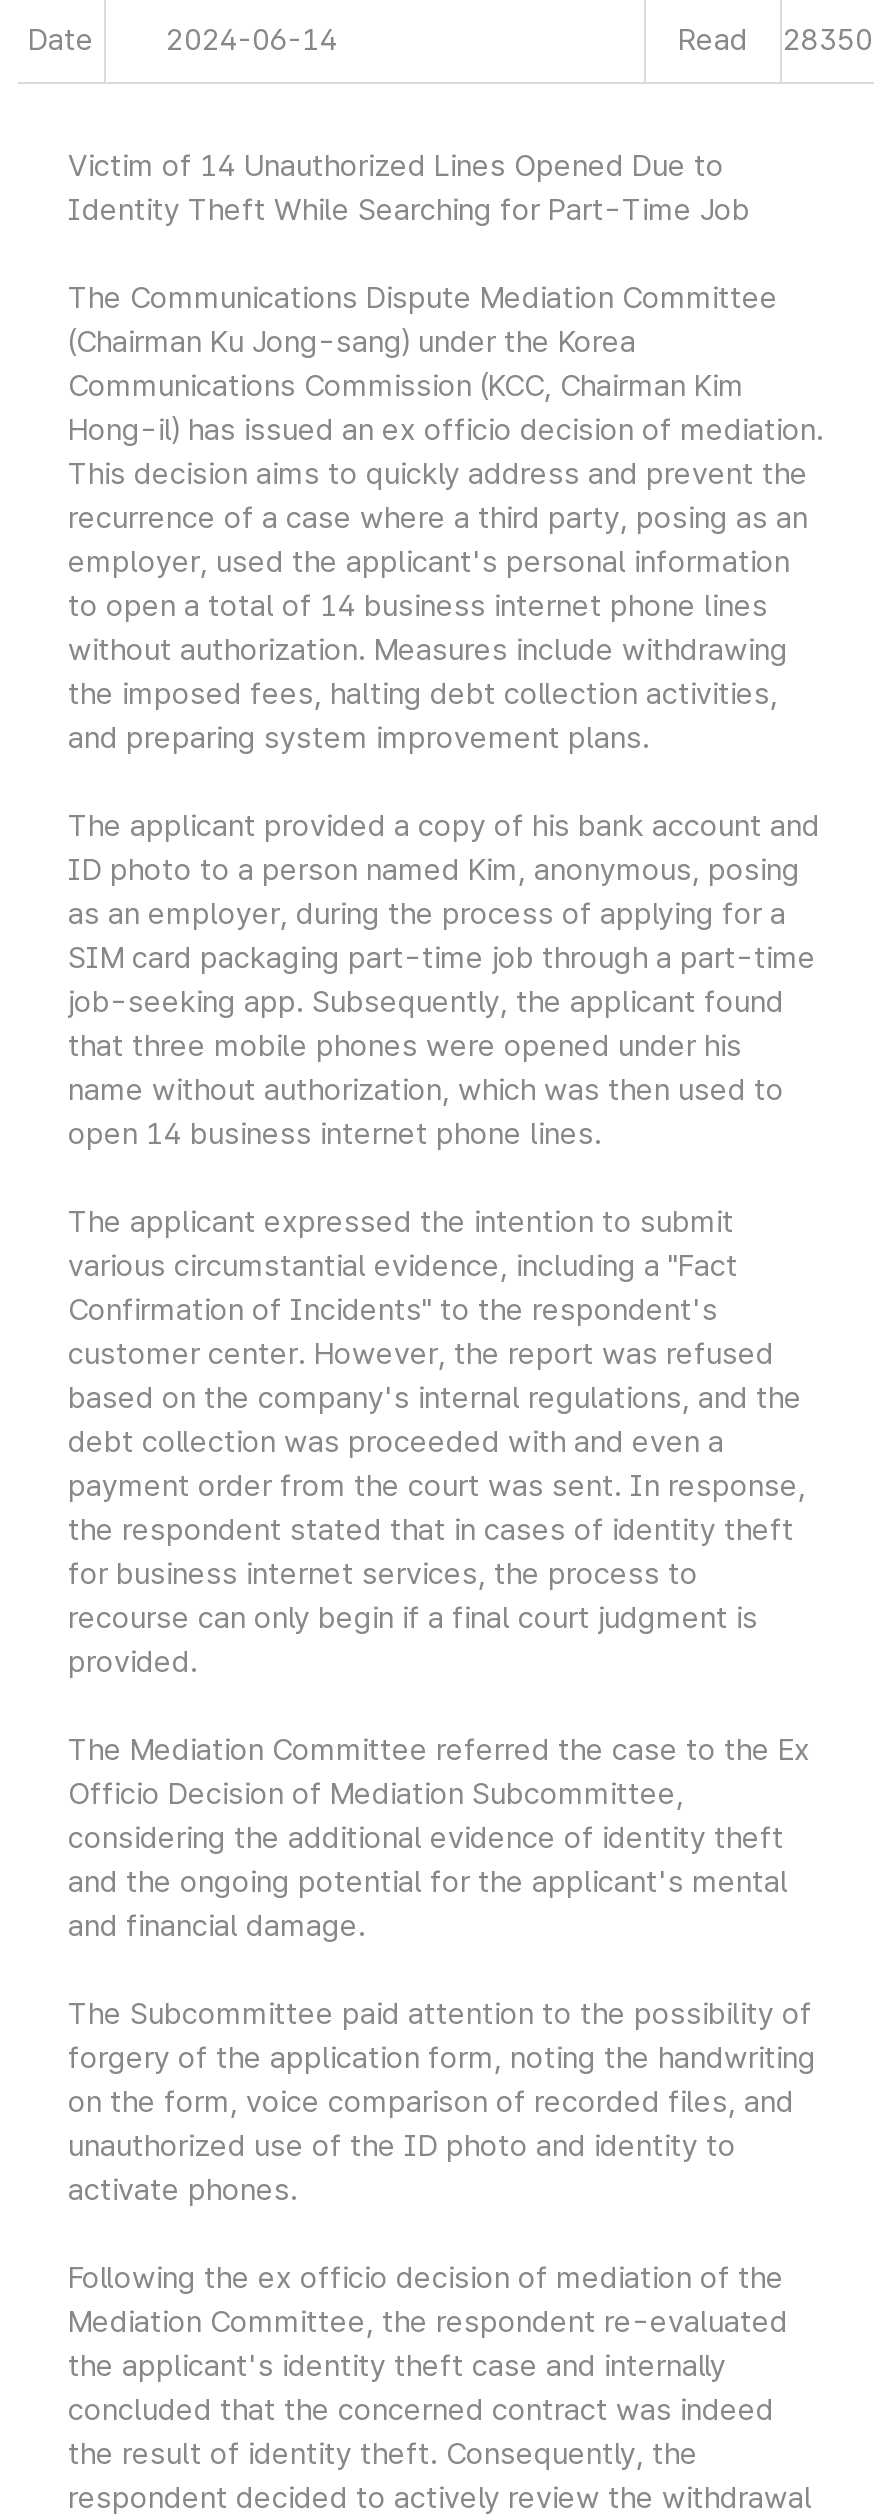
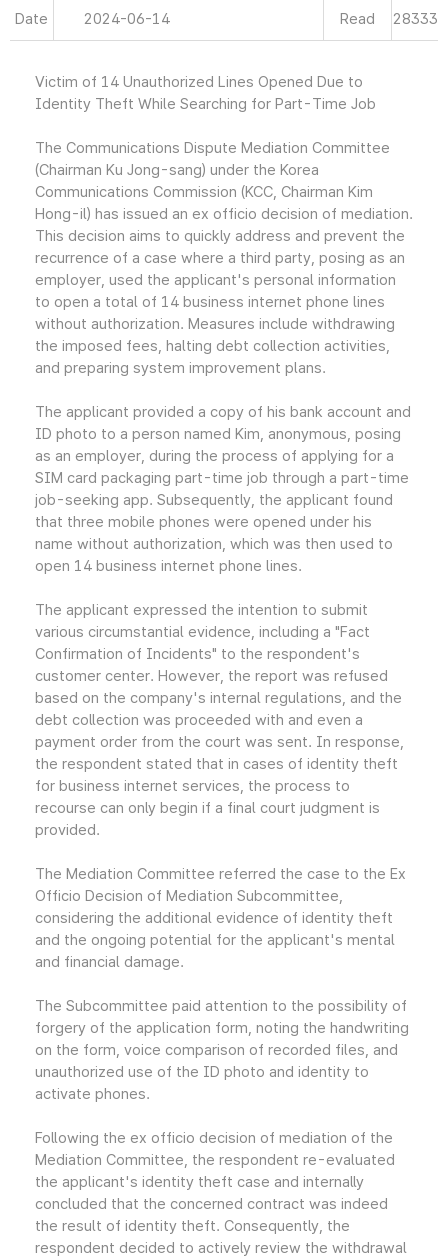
- Read 28350
+ Read 28333
